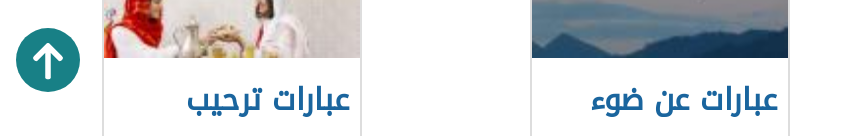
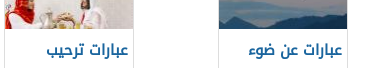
- [image]
